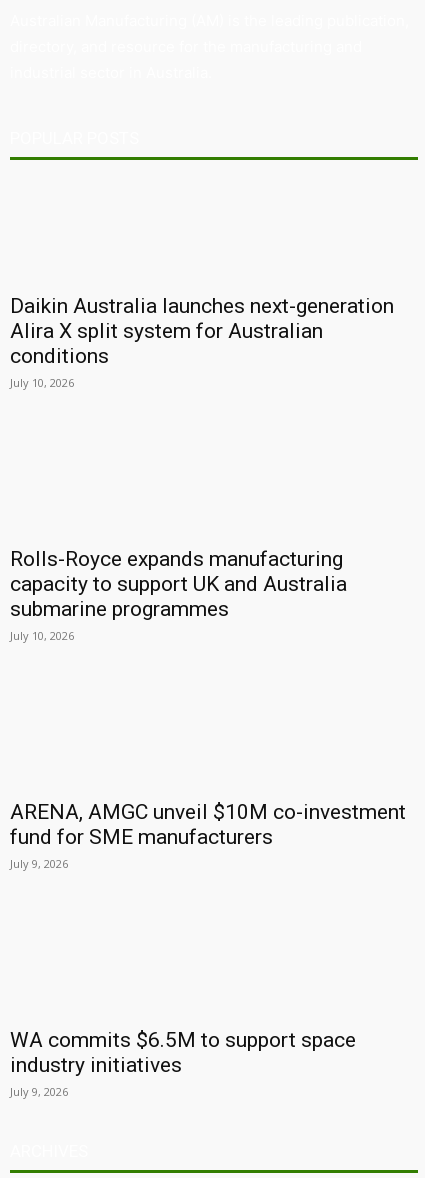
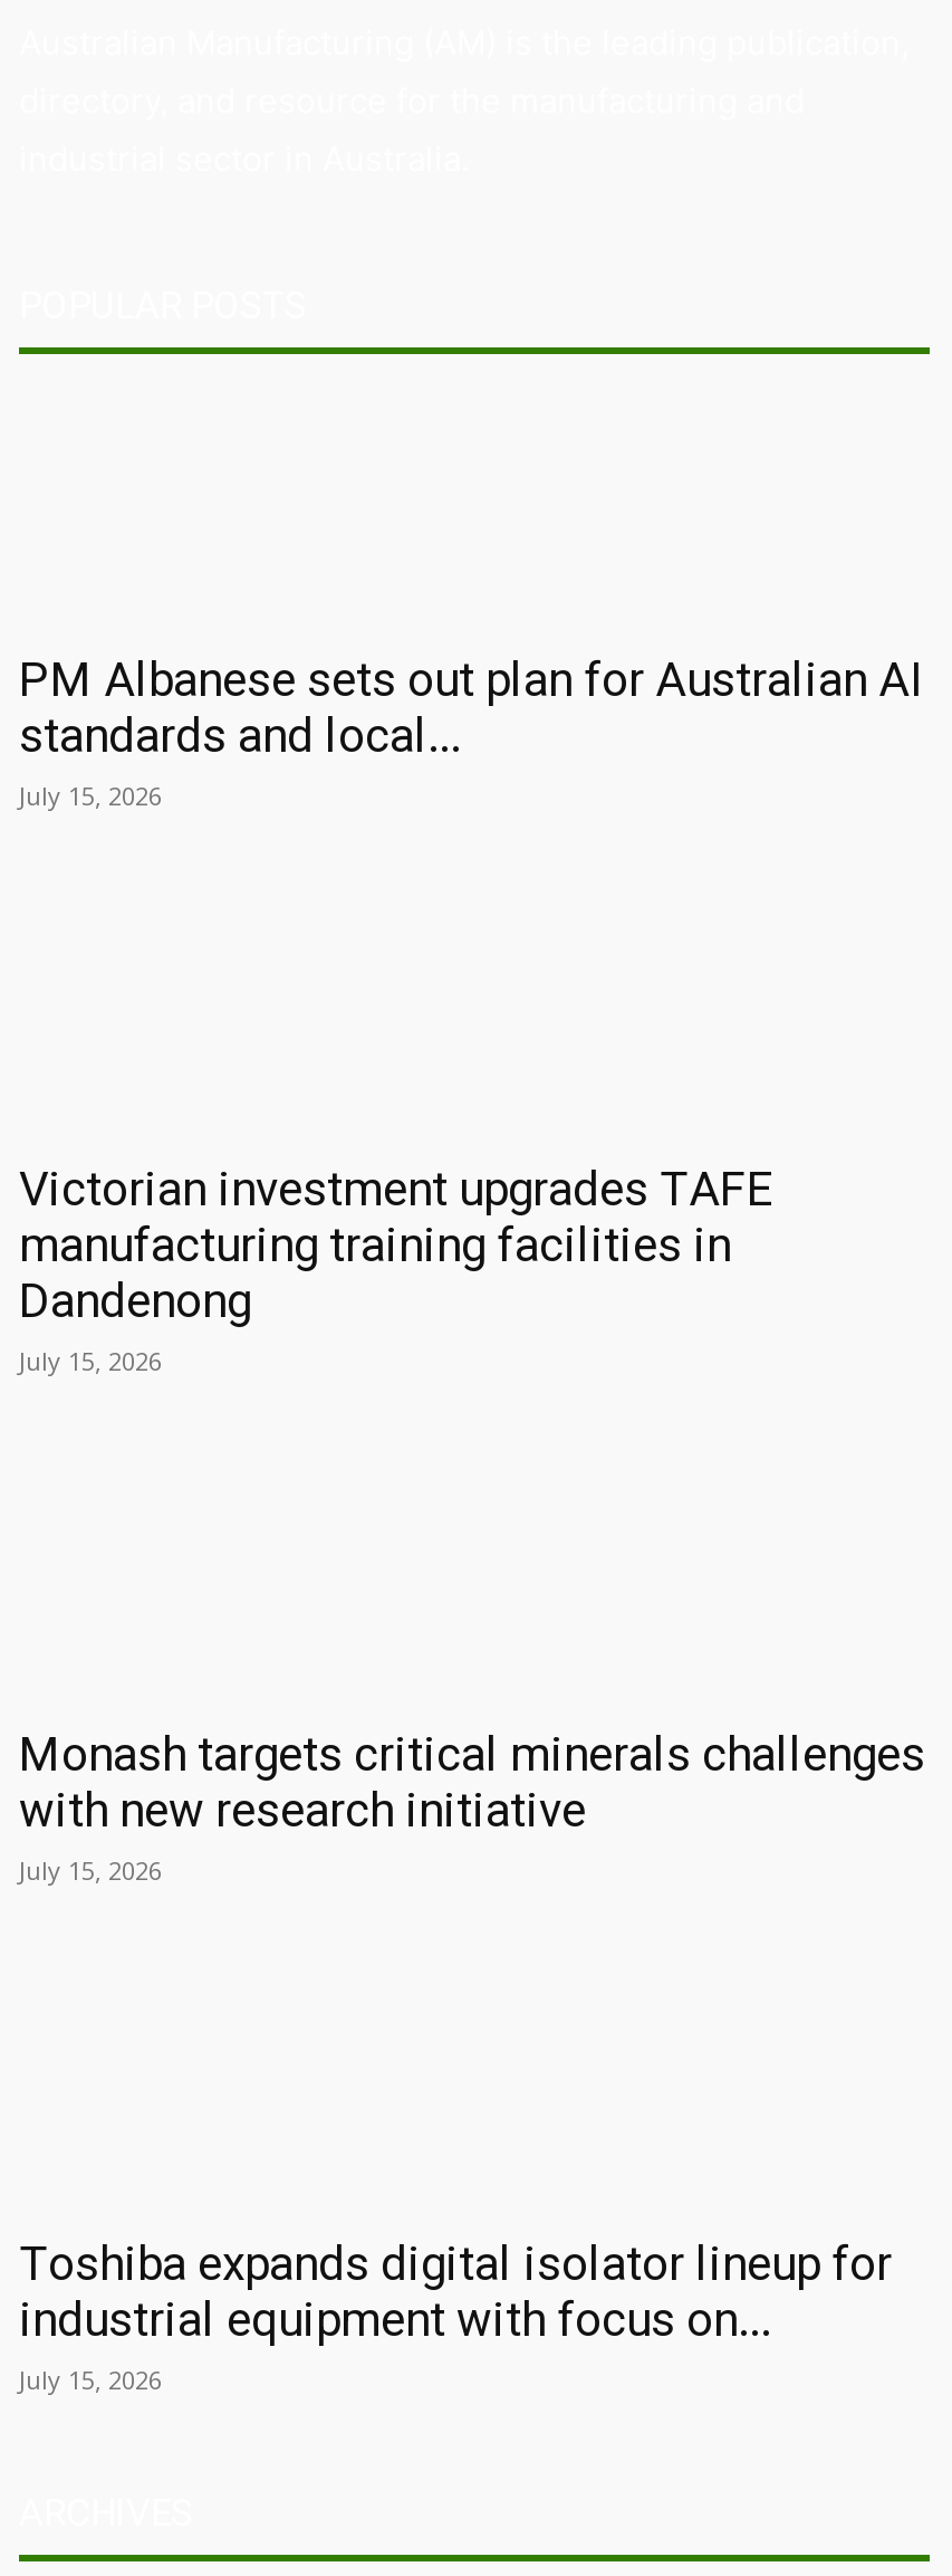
- Daikin Australia launches next-generation
- Alira X split system for Australian
- conditions
- July 10, 2026
+ PM Albanese sets out plan for Australian AI
+ standards and local...
+ July 15, 2026

- Rolls-Royce expands manufacturing
- capacity to support UK and Australia
- submarine programmes
- July 10, 2026
+ Victorian investment upgrades TAFE
+ manufacturing training facilities in
+ Dandenong
+ July 15, 2026

- ARENA, AMGC unveil $10M co-investment
- fund for SME manufacturers
- July 9, 2026
+ Monash targets critical minerals challenges
+ with new research initiative
+ July 15, 2026

- WA commits $6.5M to support space
- industry initiatives
- July 9, 2026
+ Toshiba expands digital isolator lineup for
+ industrial equipment with focus on...
+ July 15, 2026
